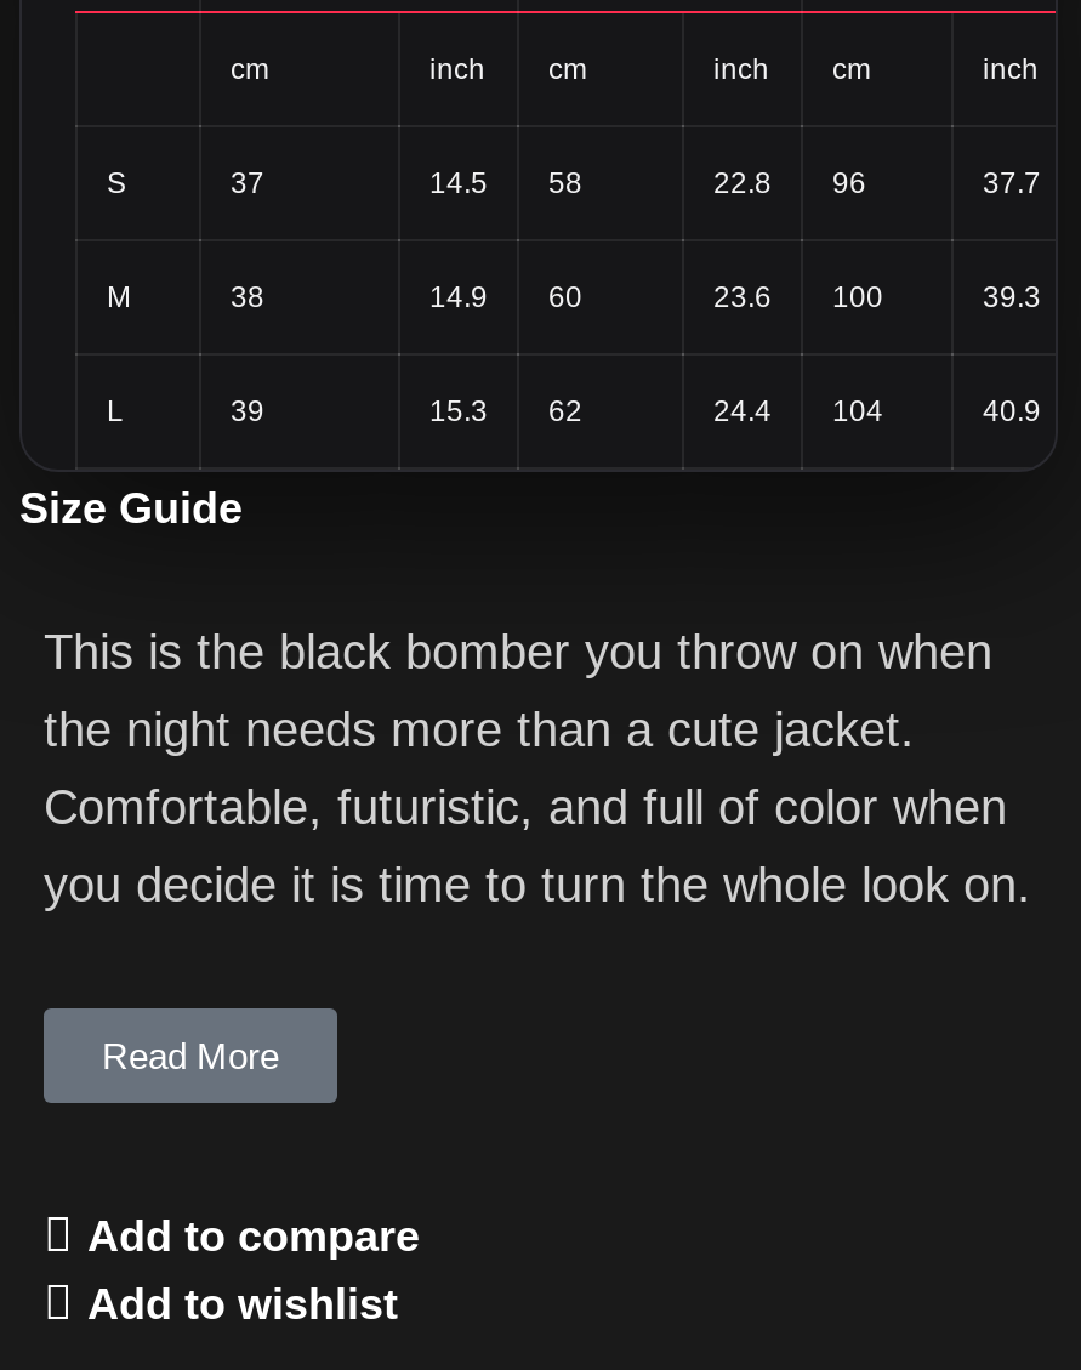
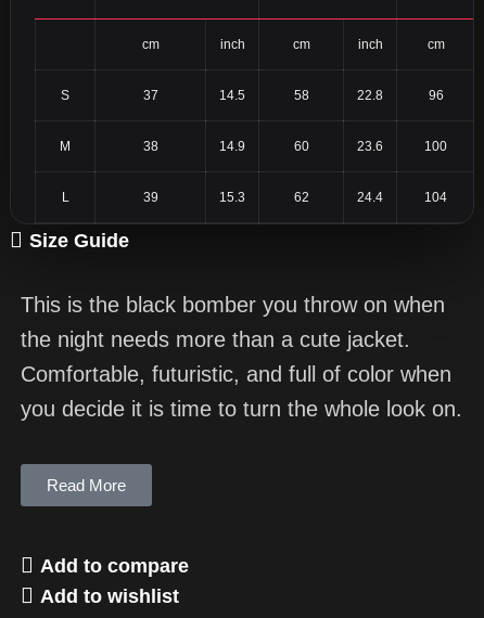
- inch

- 37.7

- 39.3

- 40.9
